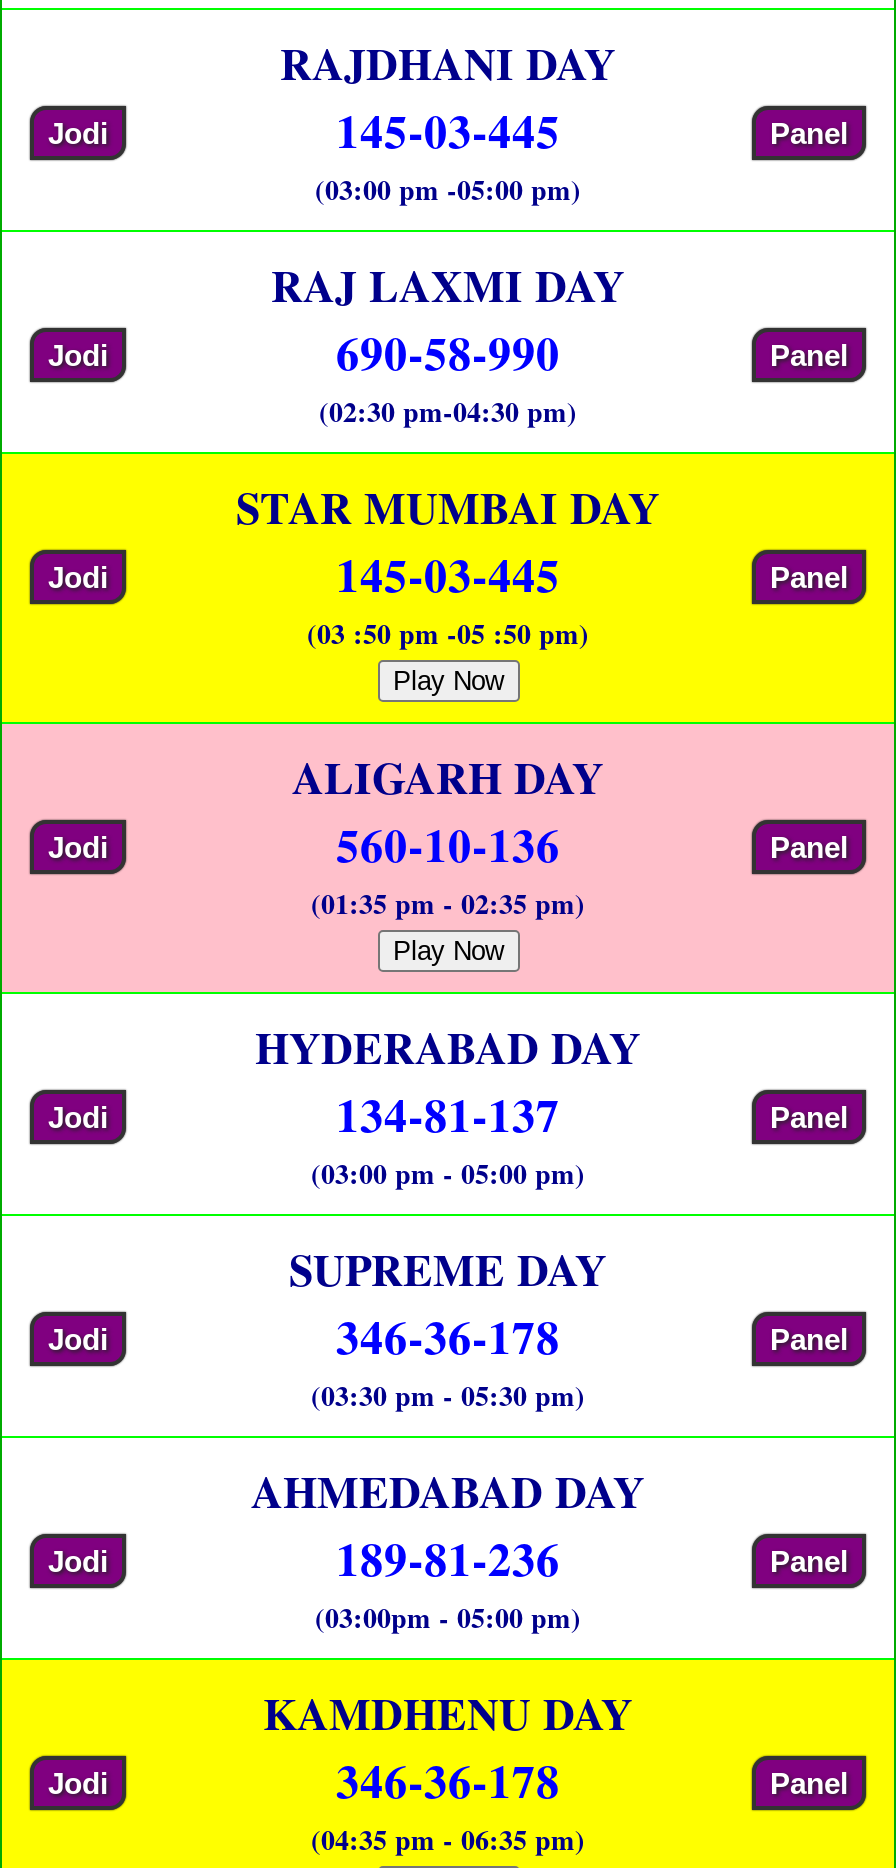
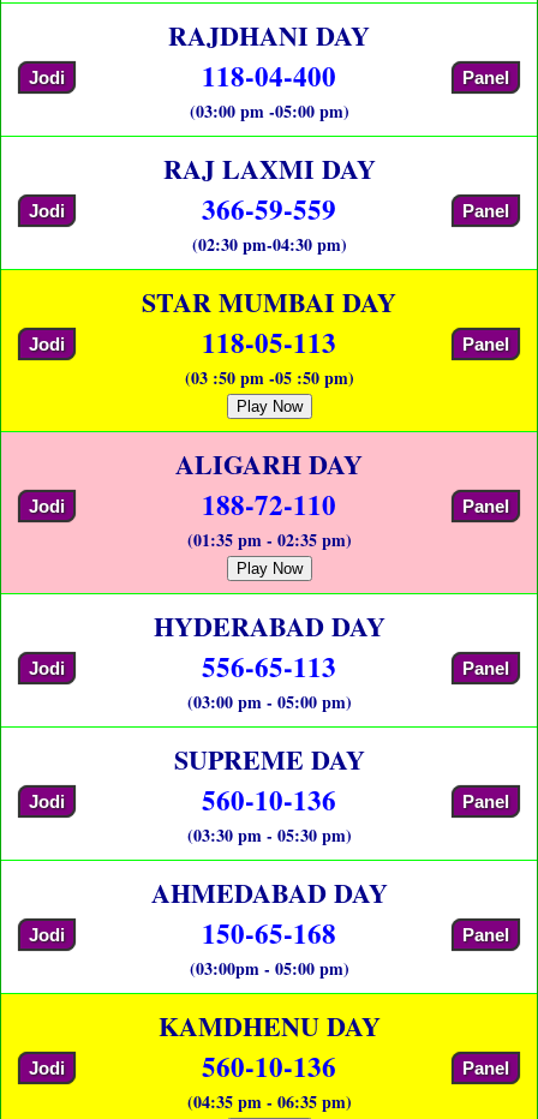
- 145-03-445
+ 118-04-400

- 690-58-990
+ 366-59-559

- 145-03-445
+ 118-05-113

- 560-10-136
+ 188-72-110

- 134-81-137
+ 556-65-113

- 346-36-178
+ 560-10-136

- 189-81-236
+ 150-65-168

- 346-36-178
+ 560-10-136
